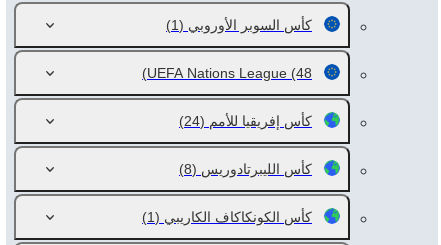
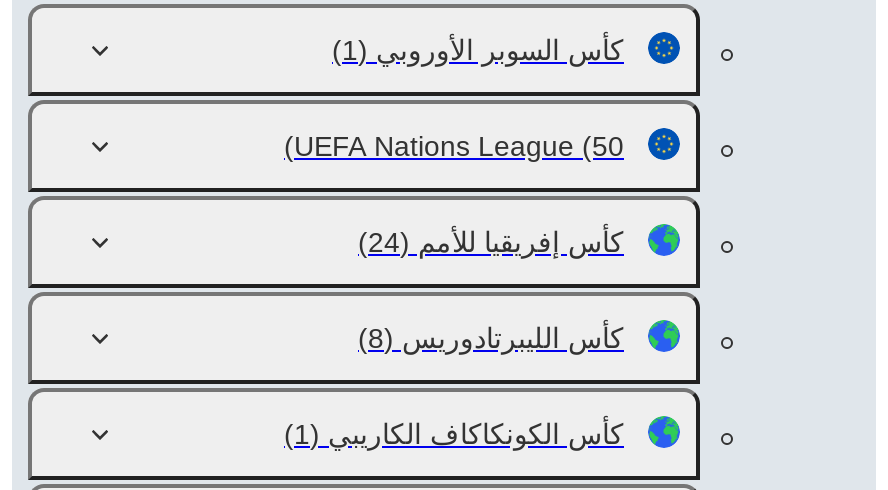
- UEFA Nations League (48)
+ UEFA Nations League (50)
